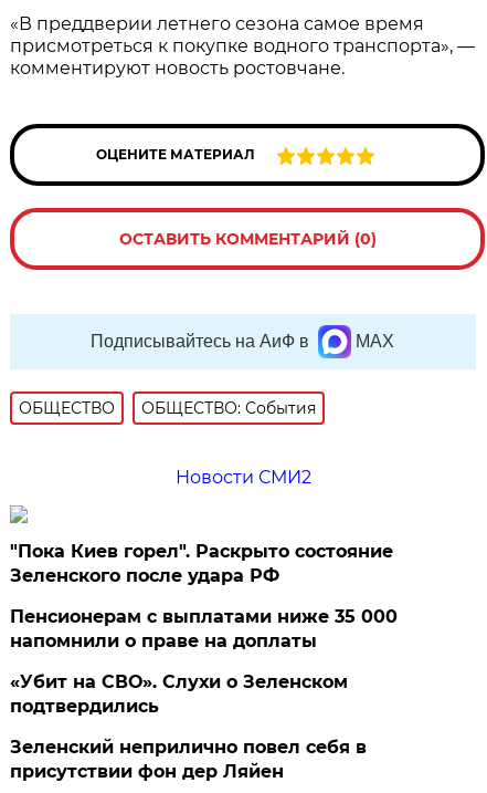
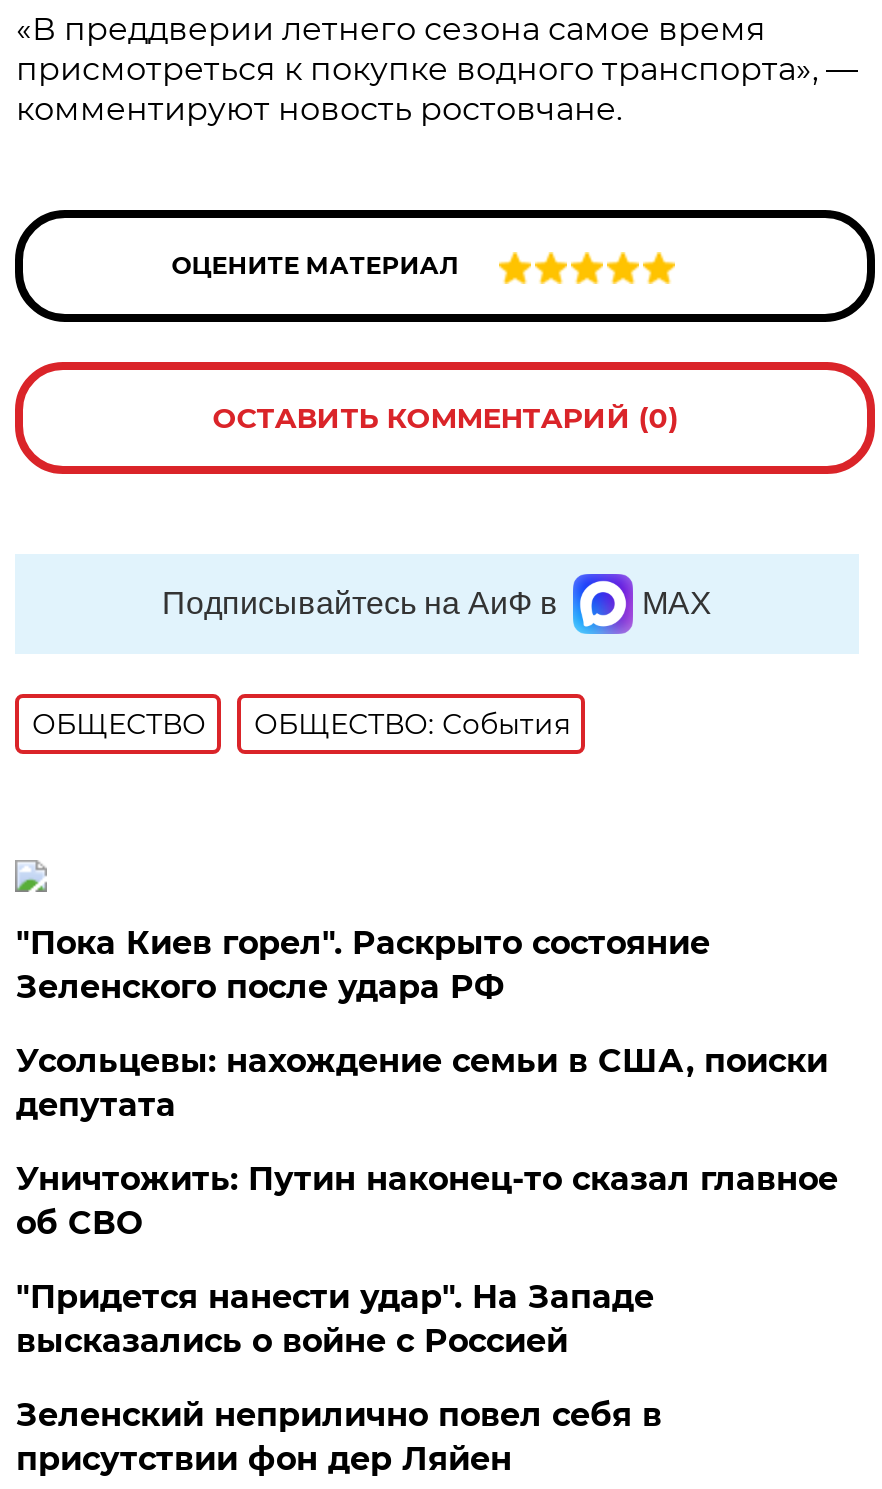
- Новости СМИ2

moved up: "Пока Киев горел". Раскрыто состояние | Зеленского после удара РФ

- Пенсионерам с выплатами ниже 35 000
- напомнили о праве на доплаты
- «Убит на СВО». Слухи о Зеленском
- подтвердились
+ Усольцевы: нахождение семьи в США, поиски
+ депутата
+ Уничтожить: Путин наконец-то сказал главное
+ об СВО
+ "Придется нанести удар". На Западе
+ высказались о войне с Россией
